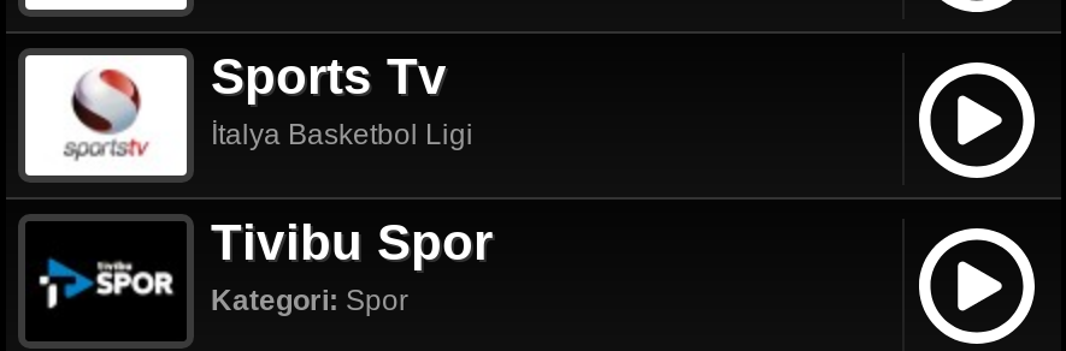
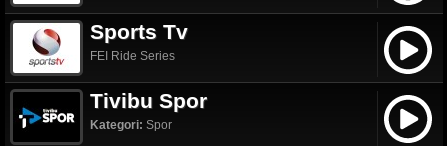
- İtalya Basketbol Ligi
+ FEI Ride Series
